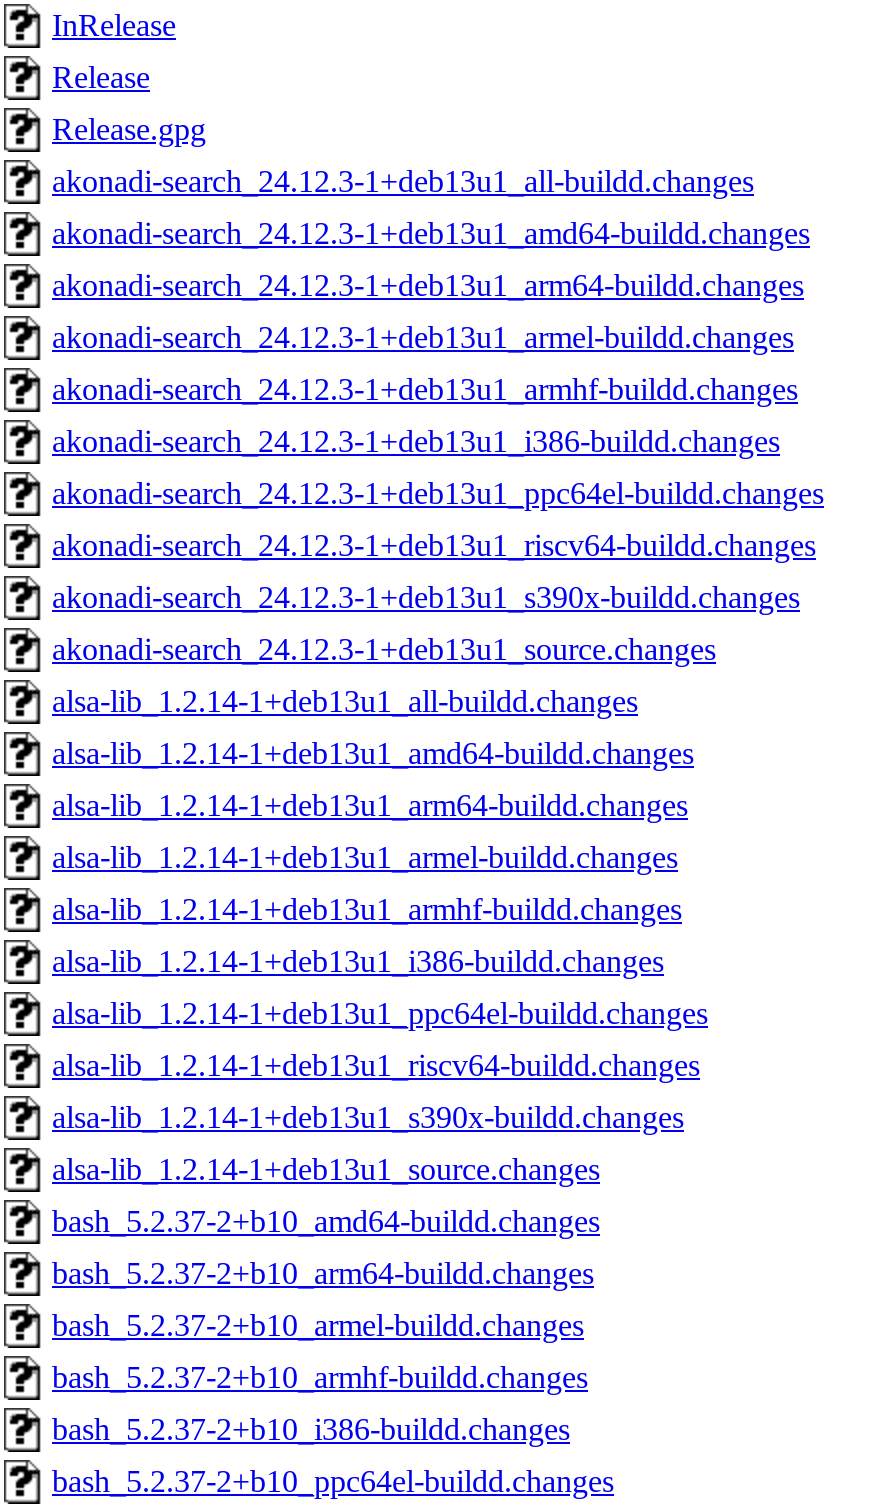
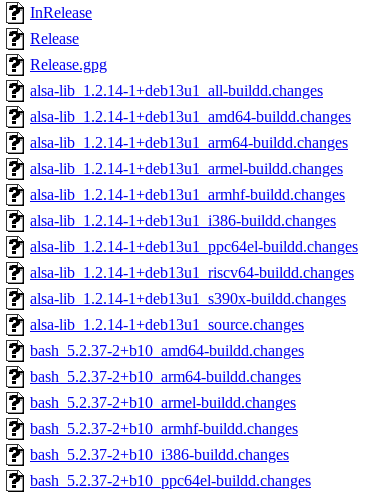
- akonadi-search_24.12.3-1+deb13u1_all-buildd.changes
- akonadi-search_24.12.3-1+deb13u1_amd64-buildd.changes
- akonadi-search_24.12.3-1+deb13u1_arm64-buildd.changes
- akonadi-search_24.12.3-1+deb13u1_armel-buildd.changes
- akonadi-search_24.12.3-1+deb13u1_armhf-buildd.changes
- akonadi-search_24.12.3-1+deb13u1_i386-buildd.changes
- akonadi-search_24.12.3-1+deb13u1_ppc64el-buildd.changes
- akonadi-search_24.12.3-1+deb13u1_riscv64-buildd.changes
- akonadi-search_24.12.3-1+deb13u1_s390x-buildd.changes
- akonadi-search_24.12.3-1+deb13u1_source.changes
